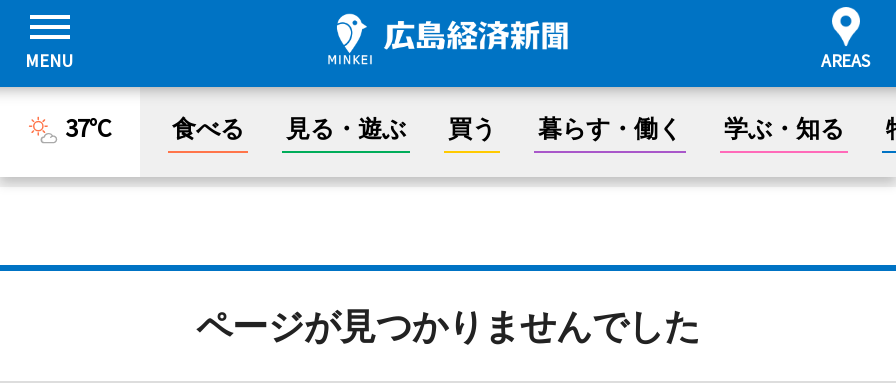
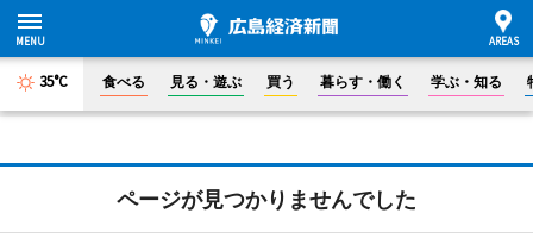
- 37°C
+ 35°C
